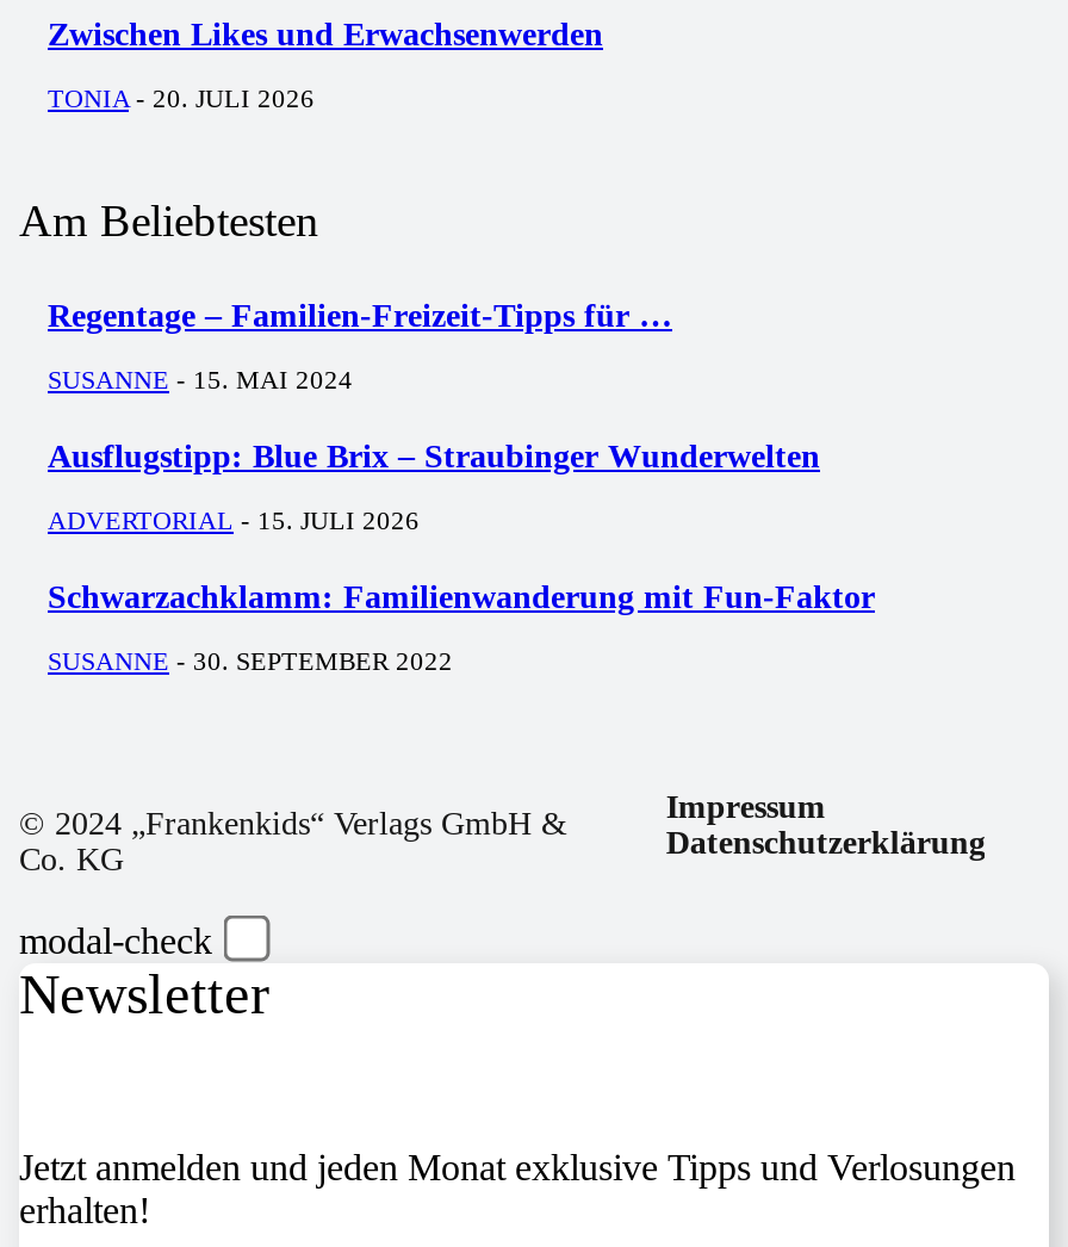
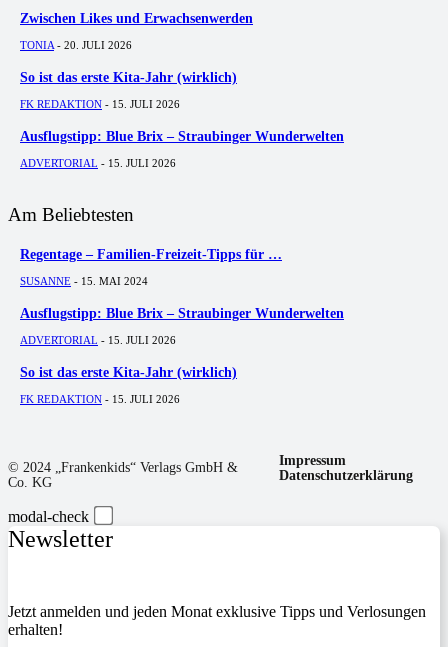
+ So ist das erste Kita-Jahr (wirklich)
+ FK REDAKTION - 15. JULI 2026
+ Ausflugstipp: Blue Brix – Straubinger Wunderwelten
+ ADVERTORIAL - 15. JULI 2026

- Schwarzachklamm: Familienwanderung mit Fun-Faktor
+ So ist das erste Kita-Jahr (wirklich)

- SUSANNE - 30. SEPTEMBER 2022
+ FK REDAKTION - 15. JULI 2026
